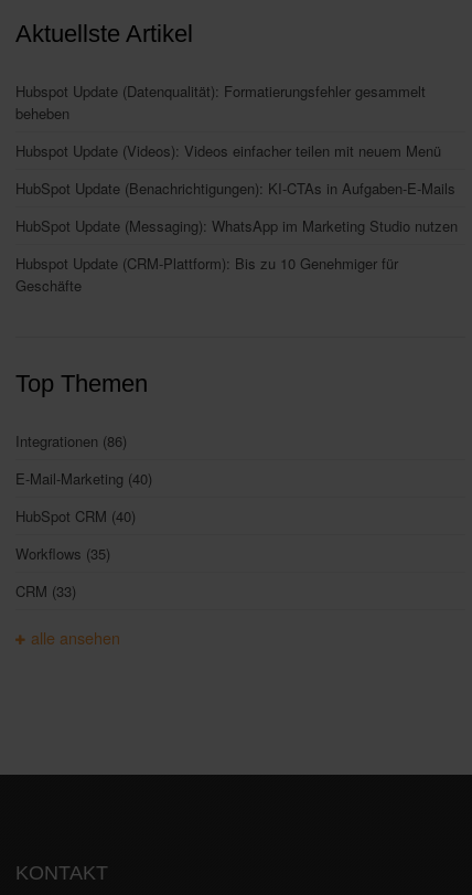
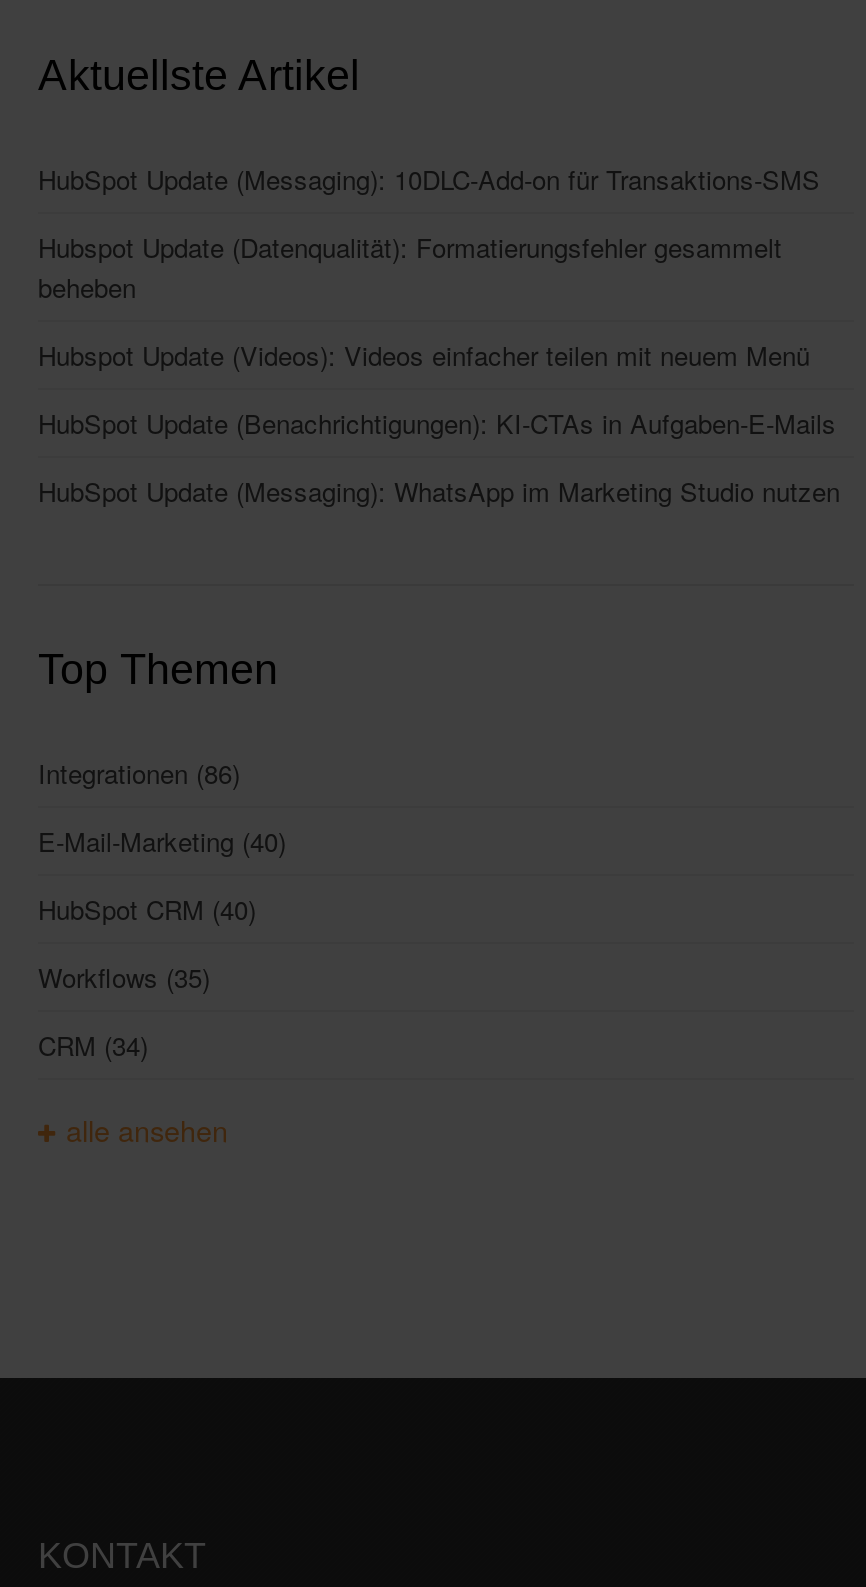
+ HubSpot Update (Messaging): 10DLC-Add-on für Transaktions-SMS

moved down: Hubspot Update (Datenqualität): Formatierungsfehler gesammelt | beheben | Hubspot Update (Videos): Videos einfacher teilen mit neuem Menü | HubSpot Update (Benachrichtigungen): KI-CTAs in Aufgaben-E-Mails | HubSpot Update (Messaging): WhatsApp im Marketing Studio nutzen

- Hubspot Update (CRM-Plattform): Bis zu 10 Genehmiger für
- Geschäfte

- CRM (33)
+ CRM (34)
